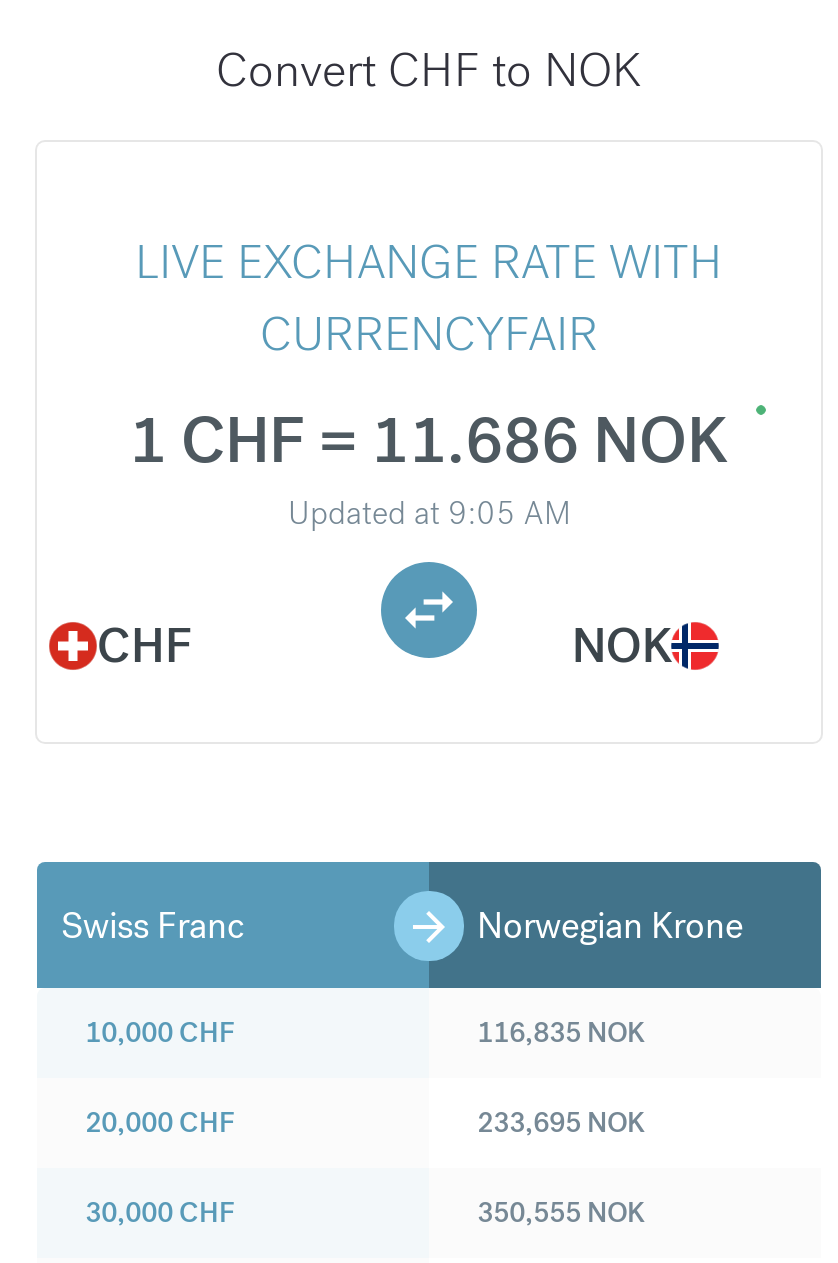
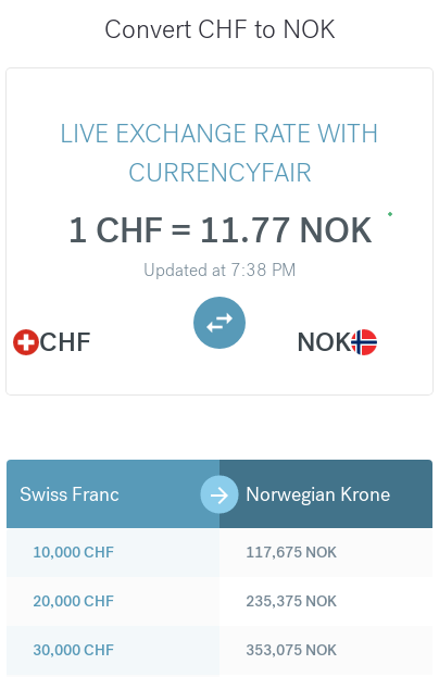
- 1 CHF = 11.686 NOK
+ 1 CHF = 11.77 NOK

- Updated at 9:05 AM
+ Updated at 7:38 PM

- 116,835 NOK
+ 117,675 NOK

- 233,695 NOK
+ 235,375 NOK

- 350,555 NOK
+ 353,075 NOK
